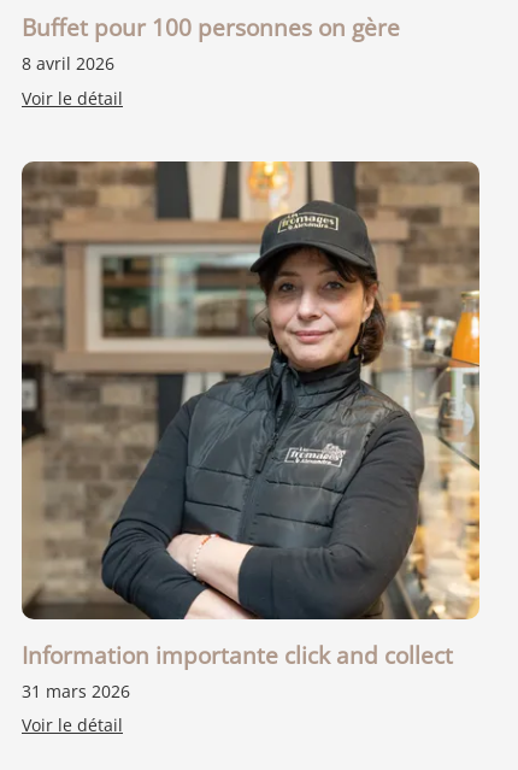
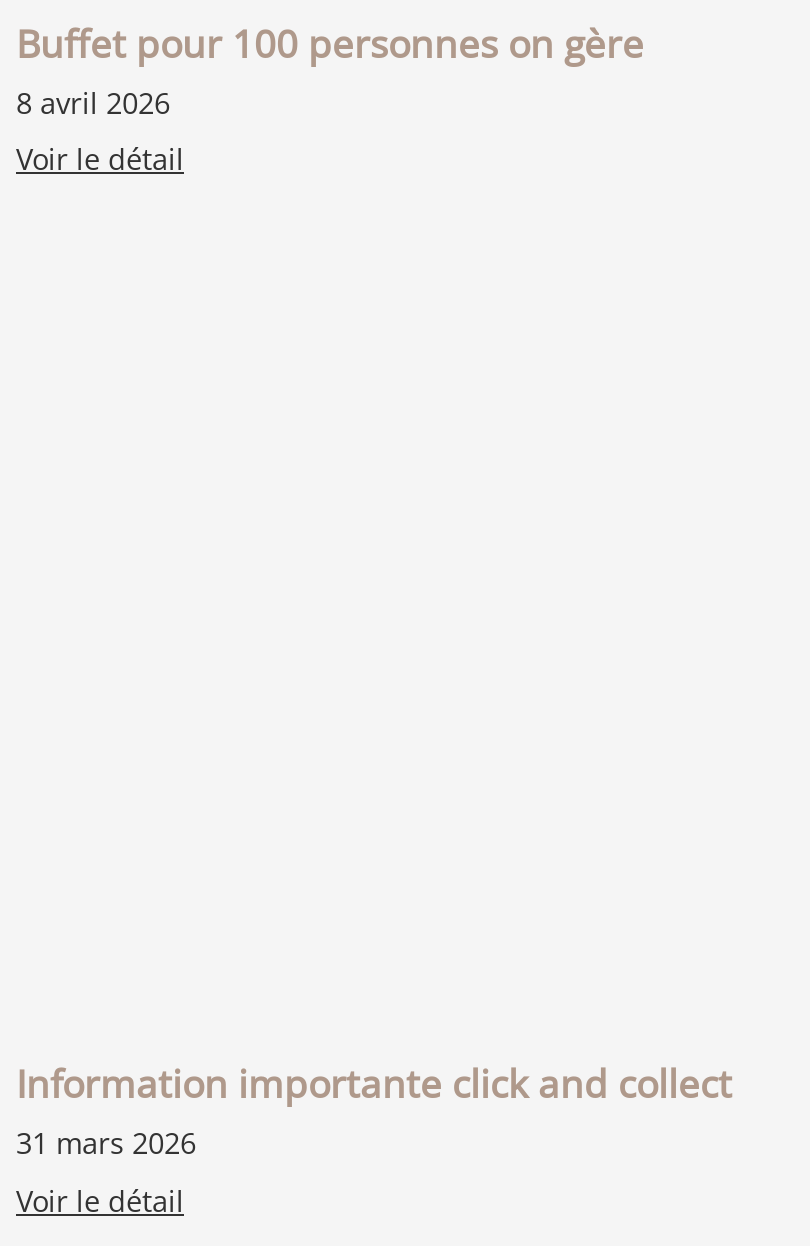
- [image]
